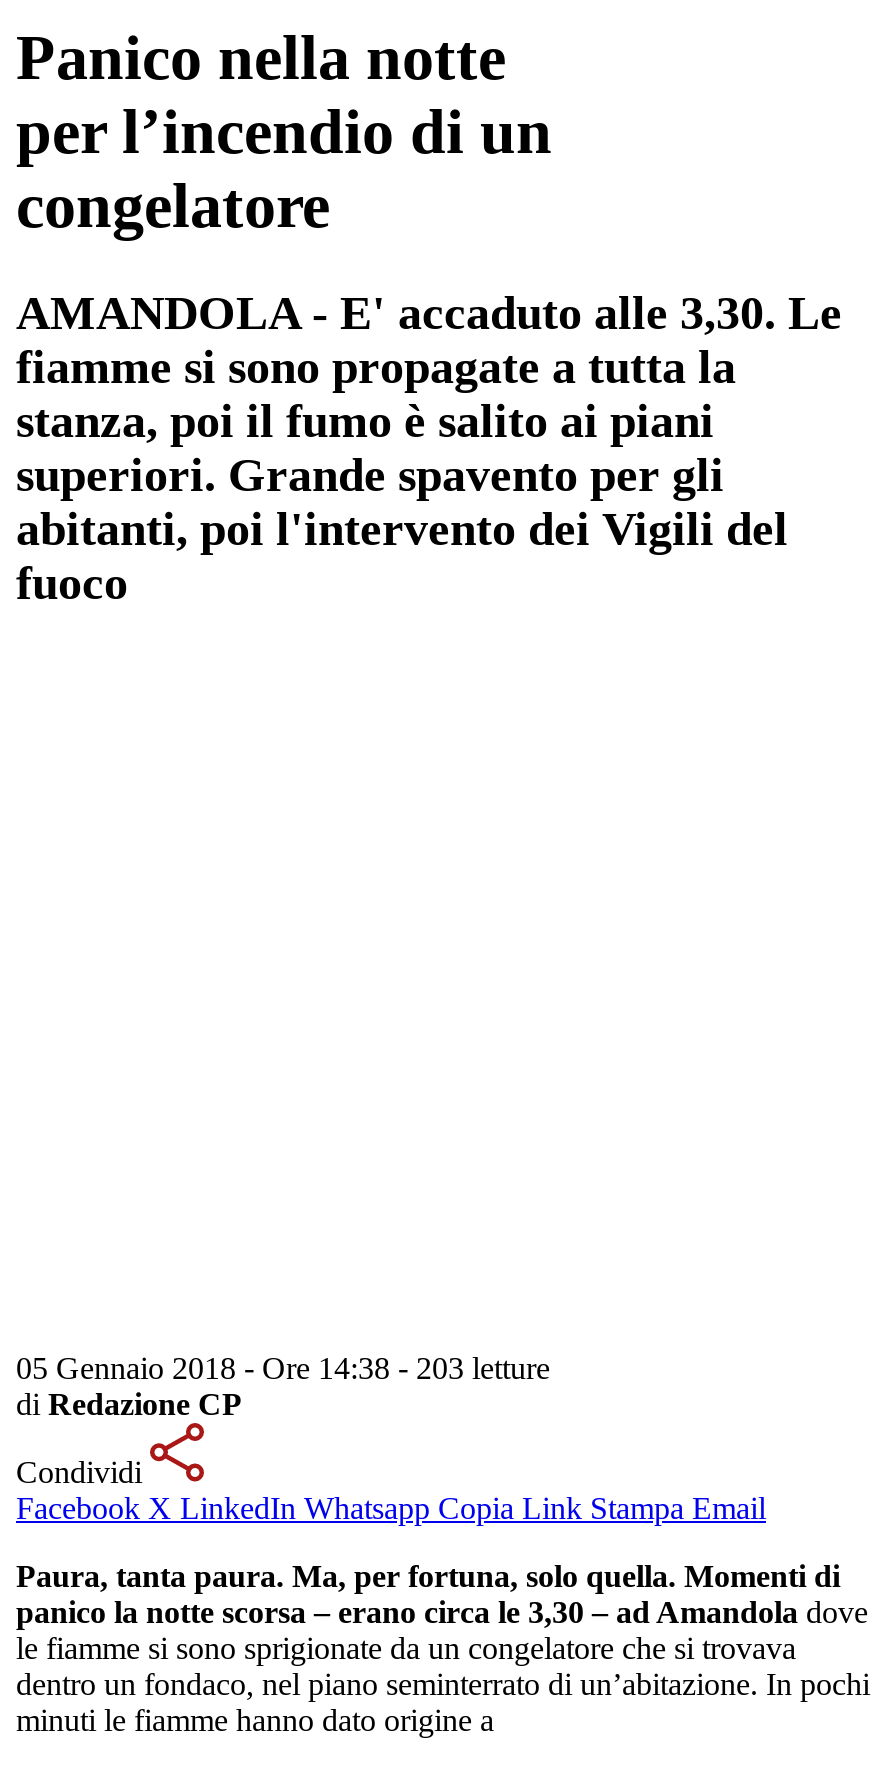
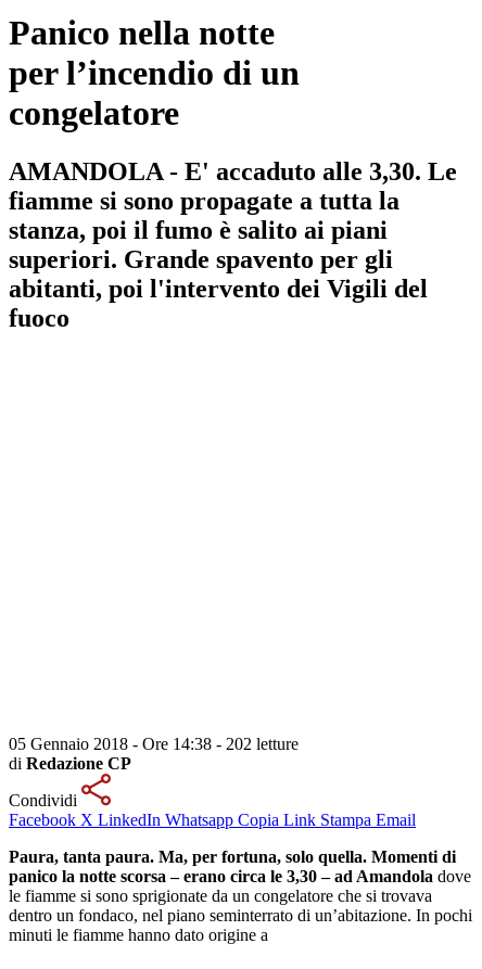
- 05 Gennaio 2018 - Ore 14:38 - 203 letture
+ 05 Gennaio 2018 - Ore 14:38 - 202 letture
